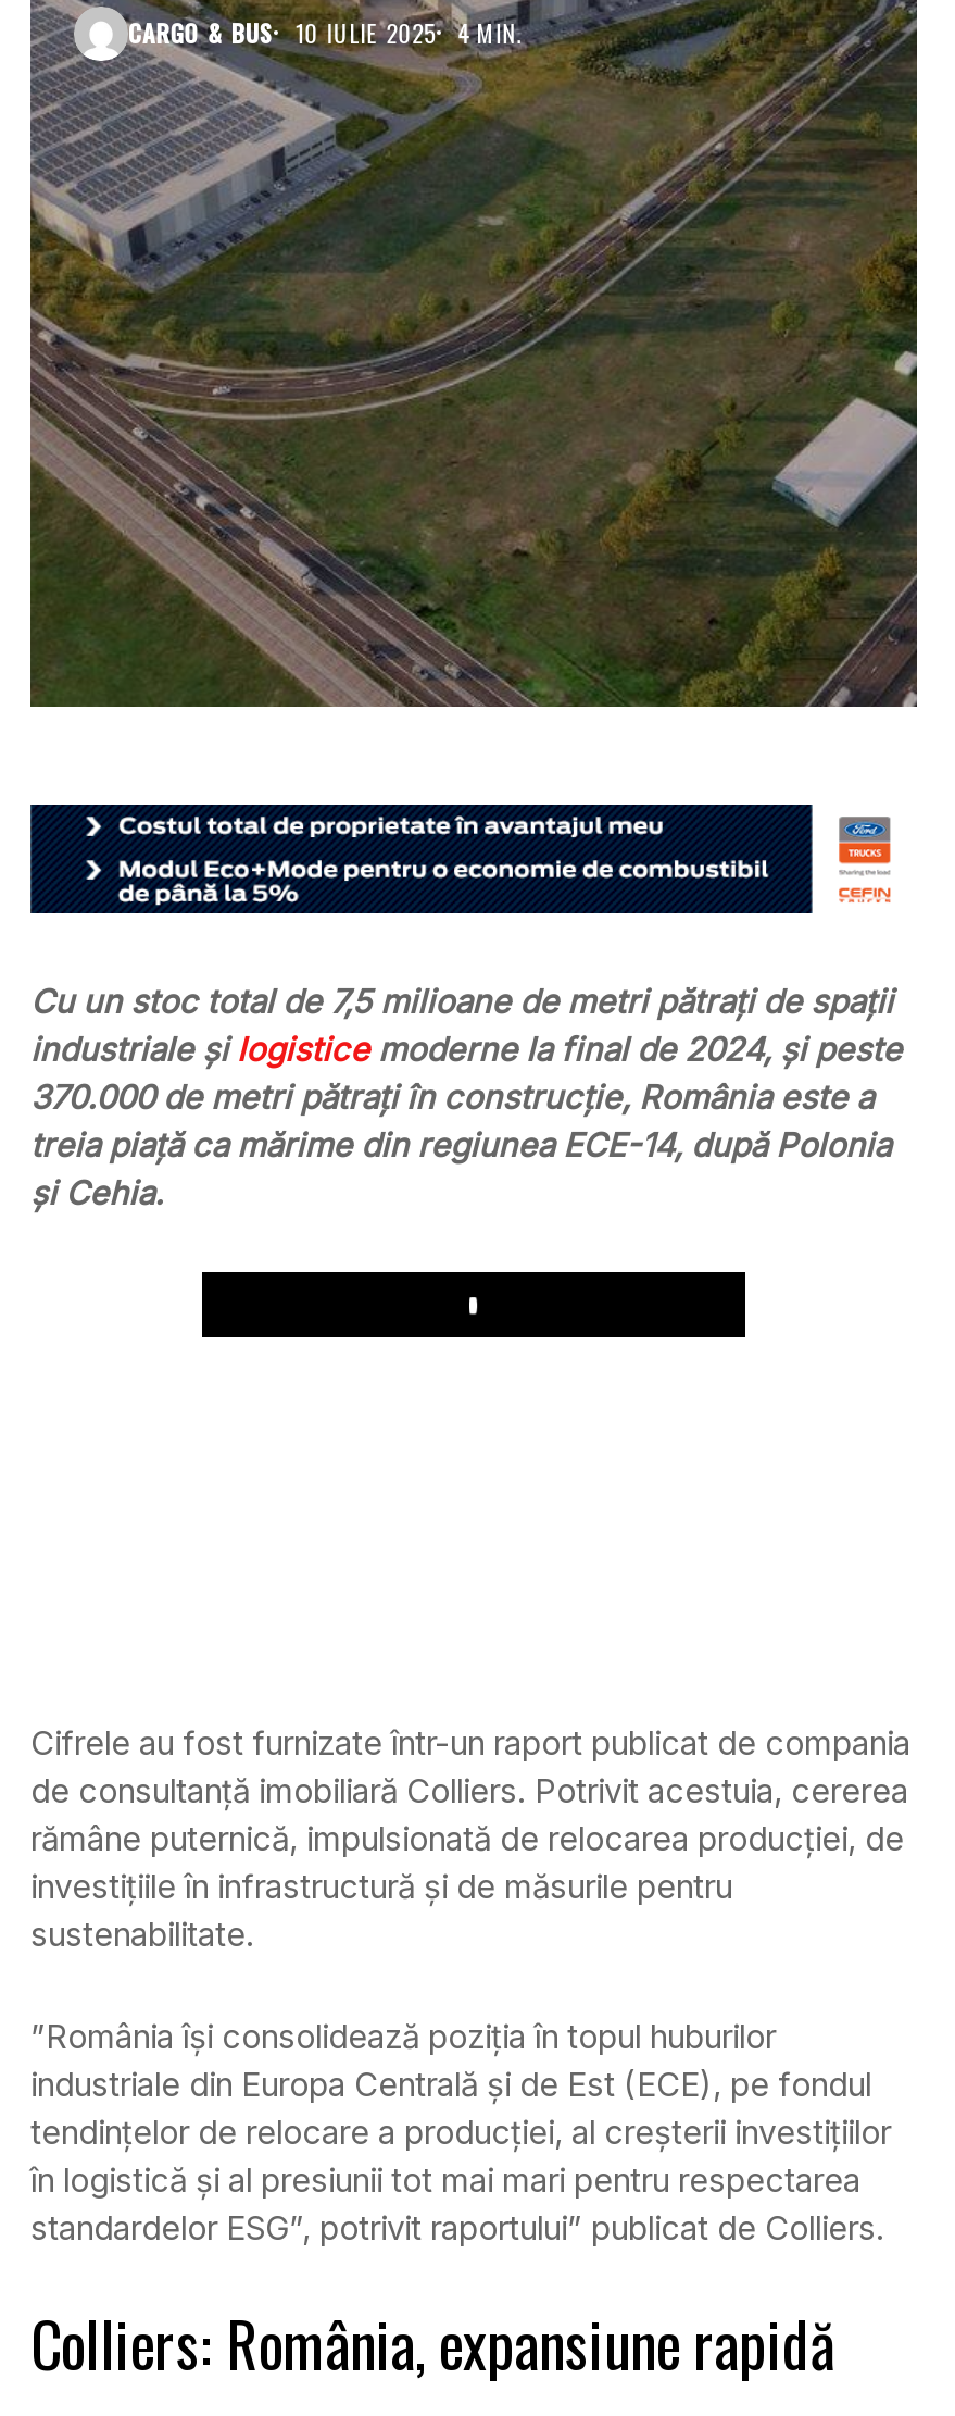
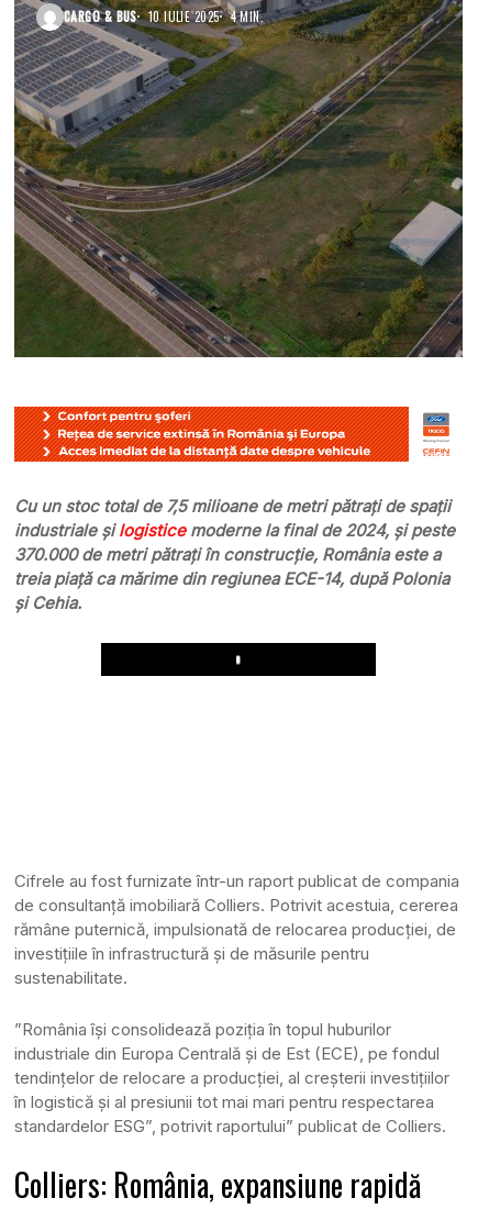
- [image]
+ [image]
